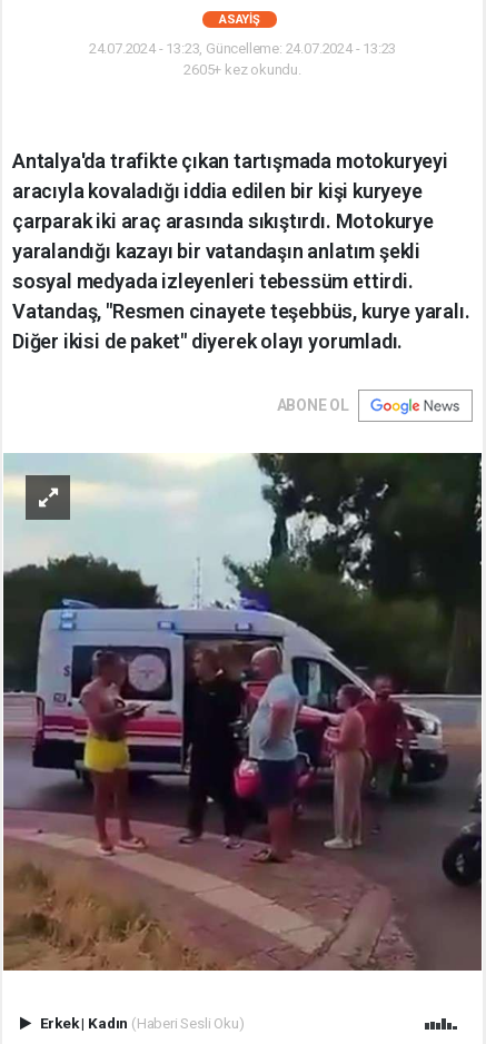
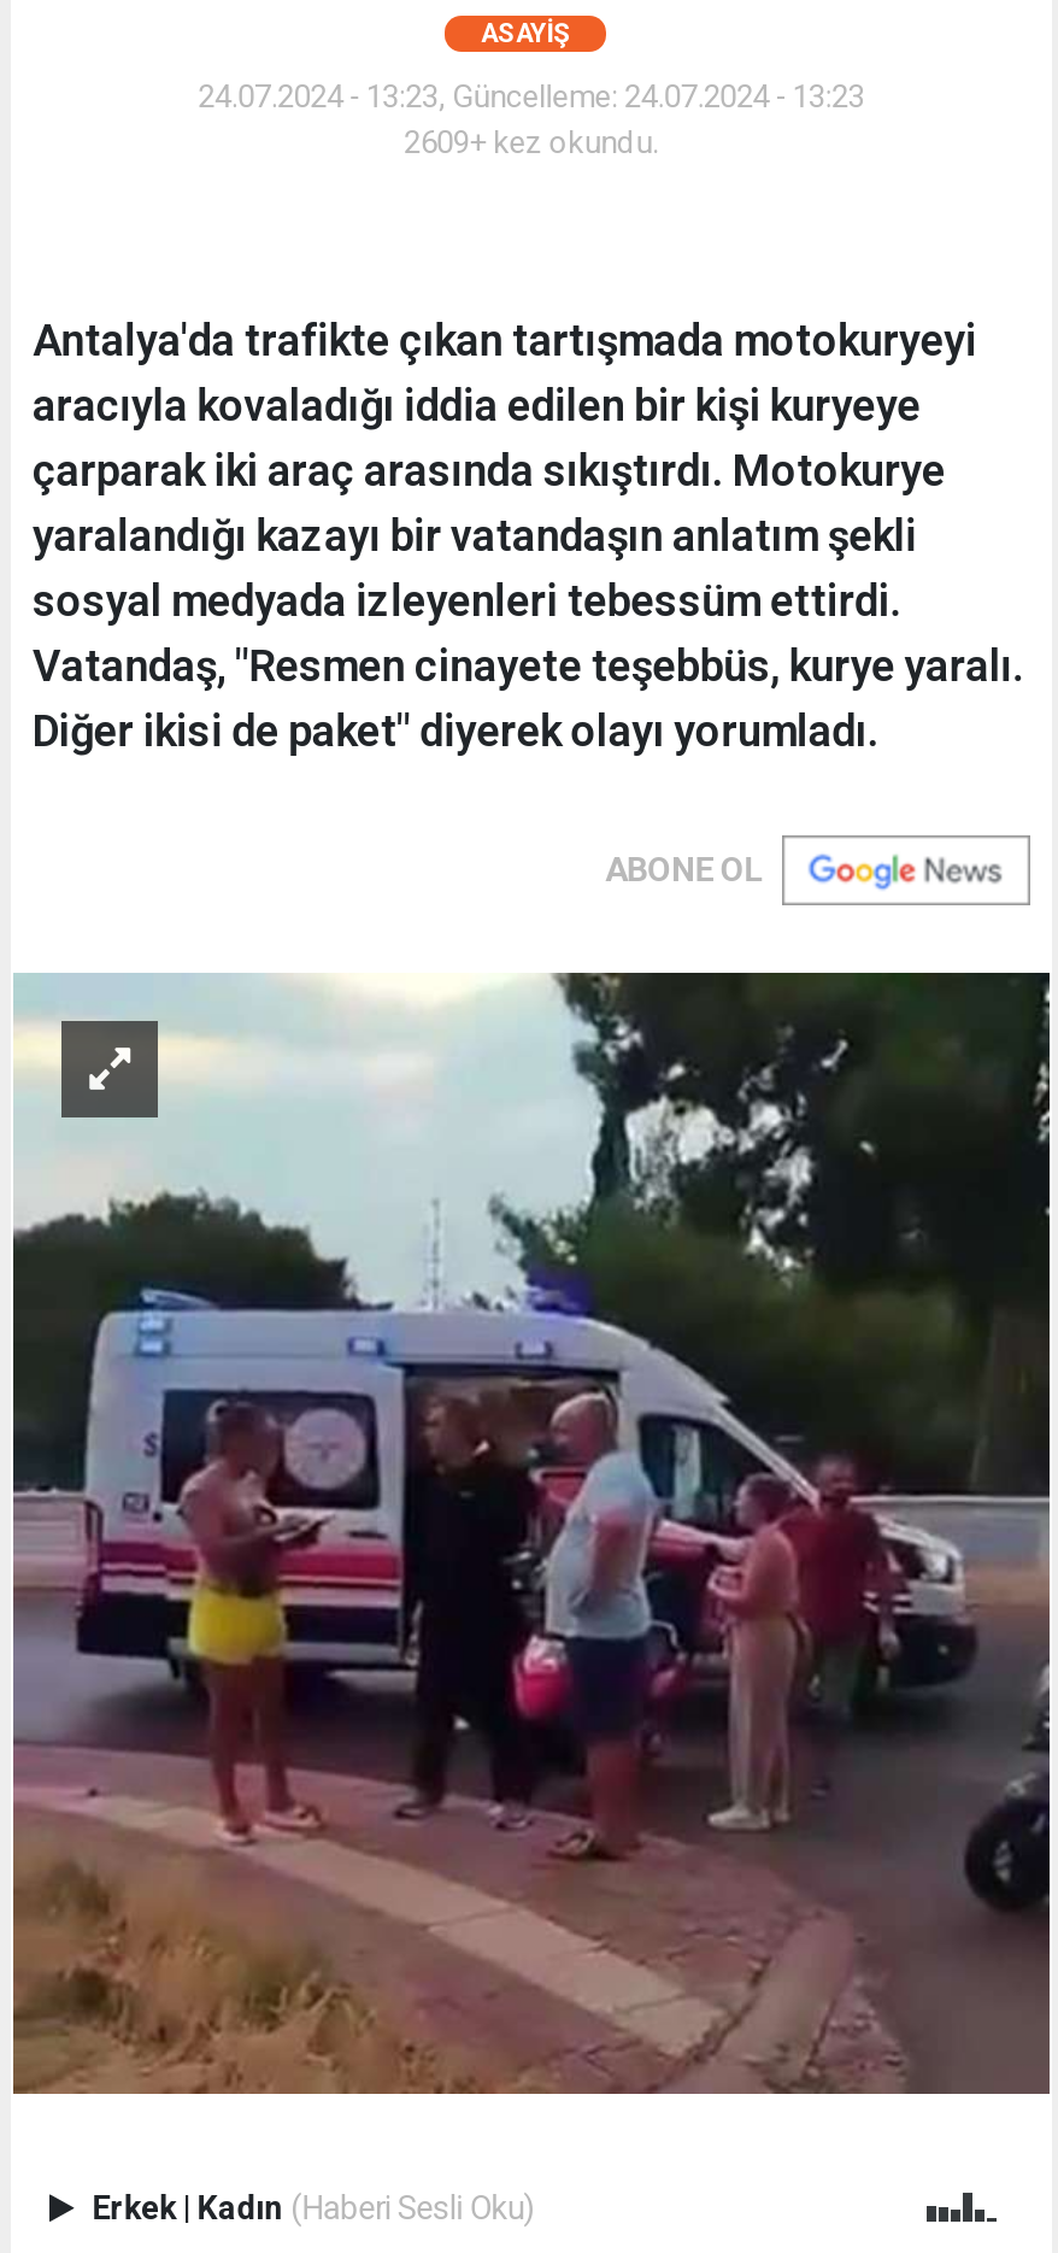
- 2605+ kez okundu.
+ 2609+ kez okundu.
